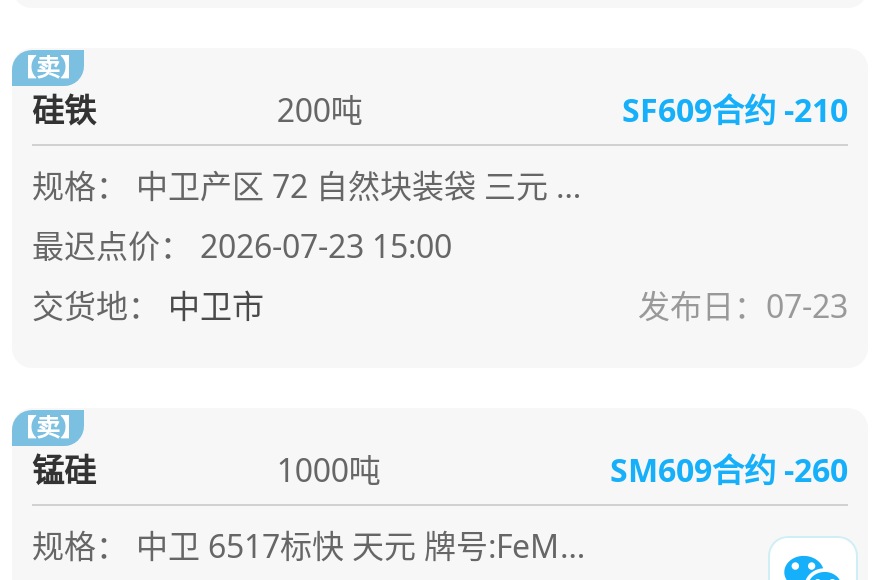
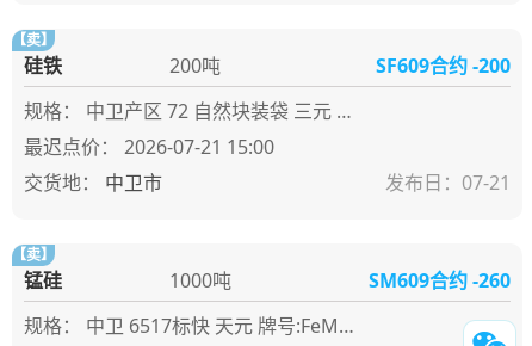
- SF609合约 -210
+ SF609合约 -200

- 2026-07-23 15:00
+ 2026-07-21 15:00

- 发布日：07-23
+ 发布日：07-21
